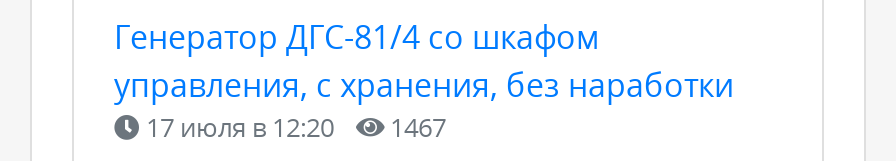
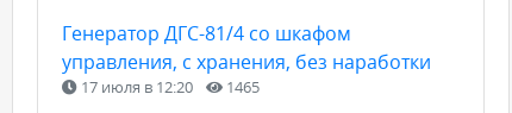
- 17 июля в 12:20 1467
+ 17 июля в 12:20 1465
